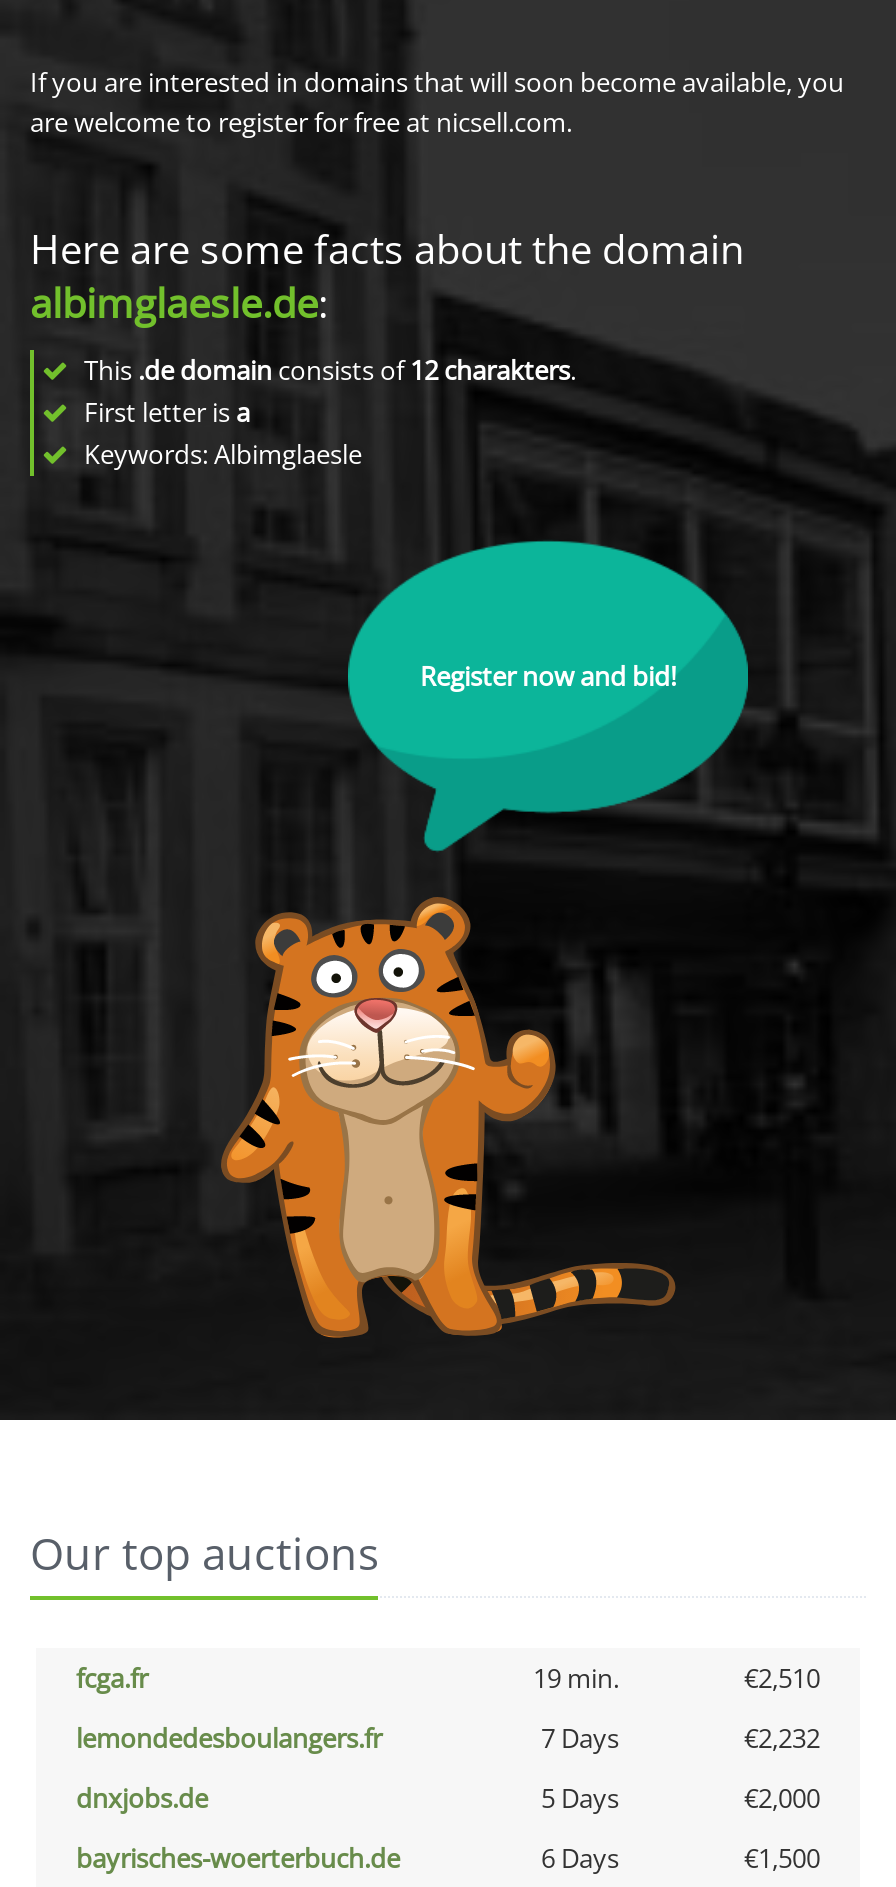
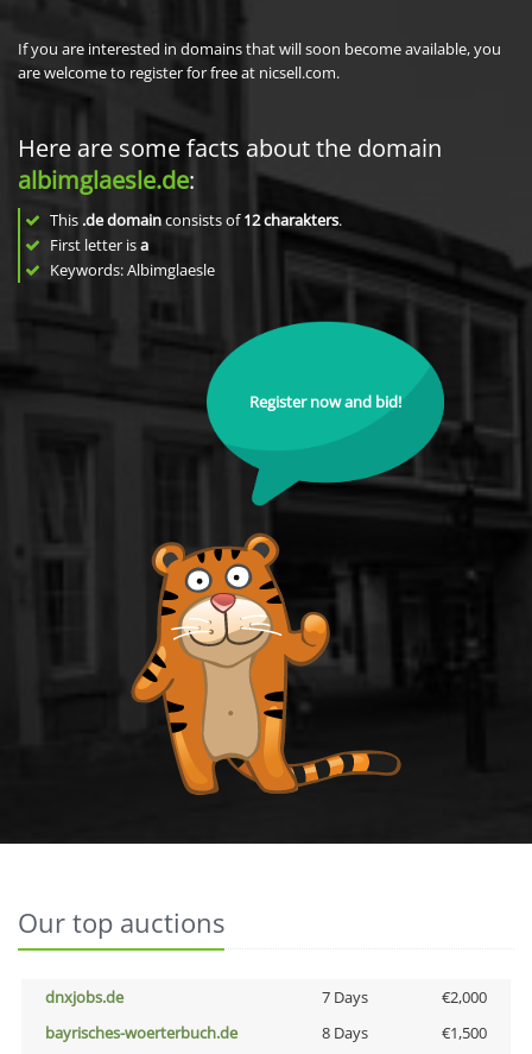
- fcga.fr
- 19 min.
- €2,510
- lemondedesboulangers.fr
- 7 Days
- €2,232

- 5 Days
+ 7 Days

- 6 Days
+ 8 Days
